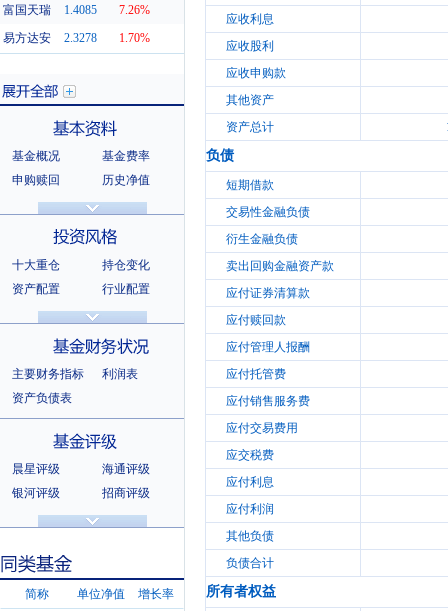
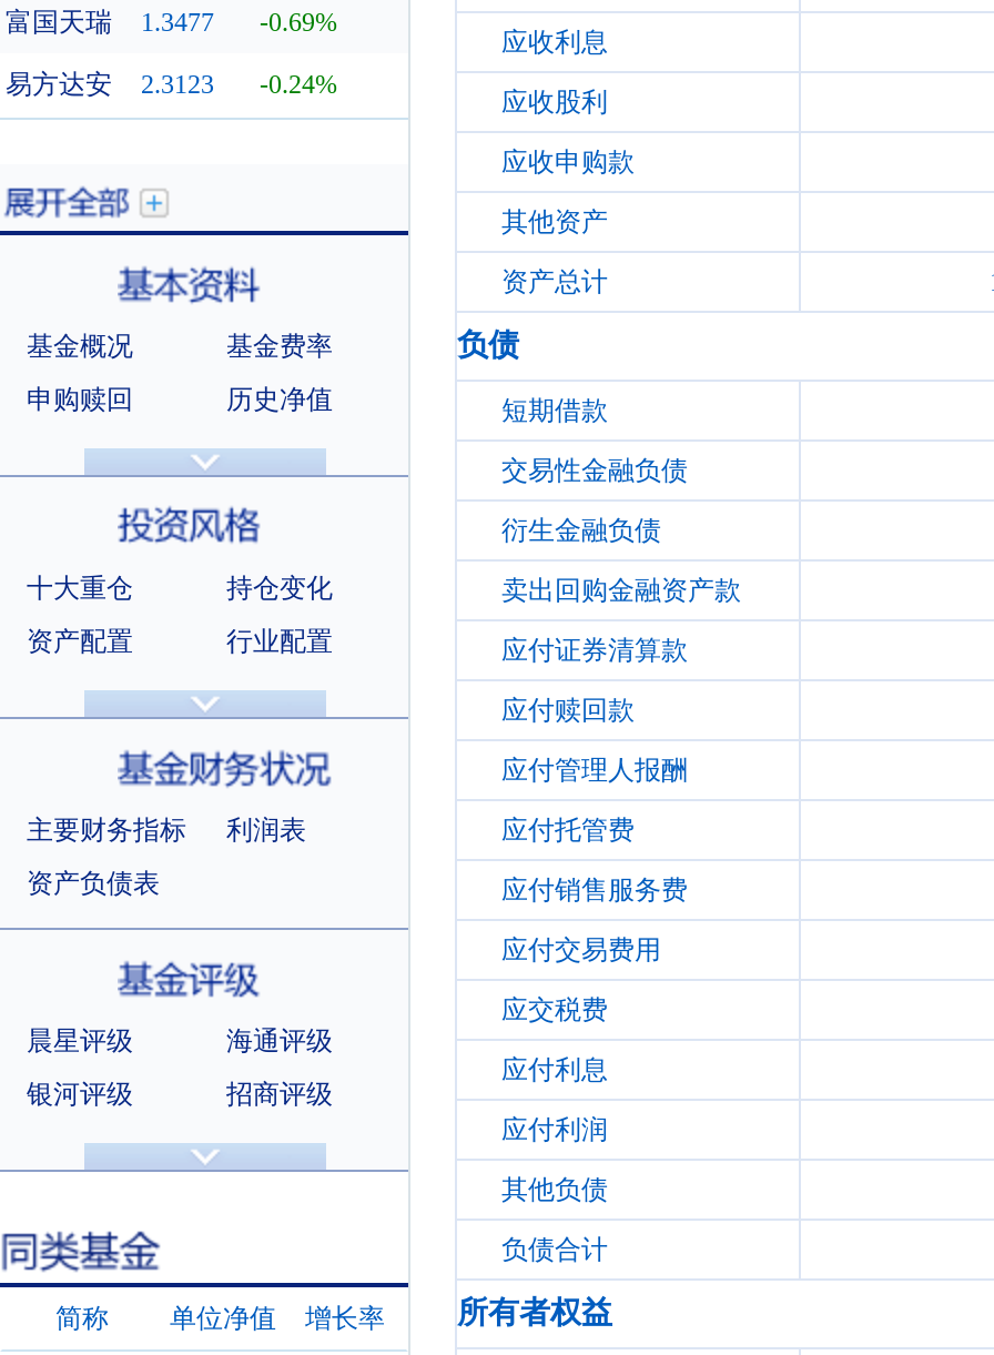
- 1.4085
+ 1.3477

- 7.26%
+ -0.69%

- 2.3278
+ 2.3123

- 1.70%
+ -0.24%
